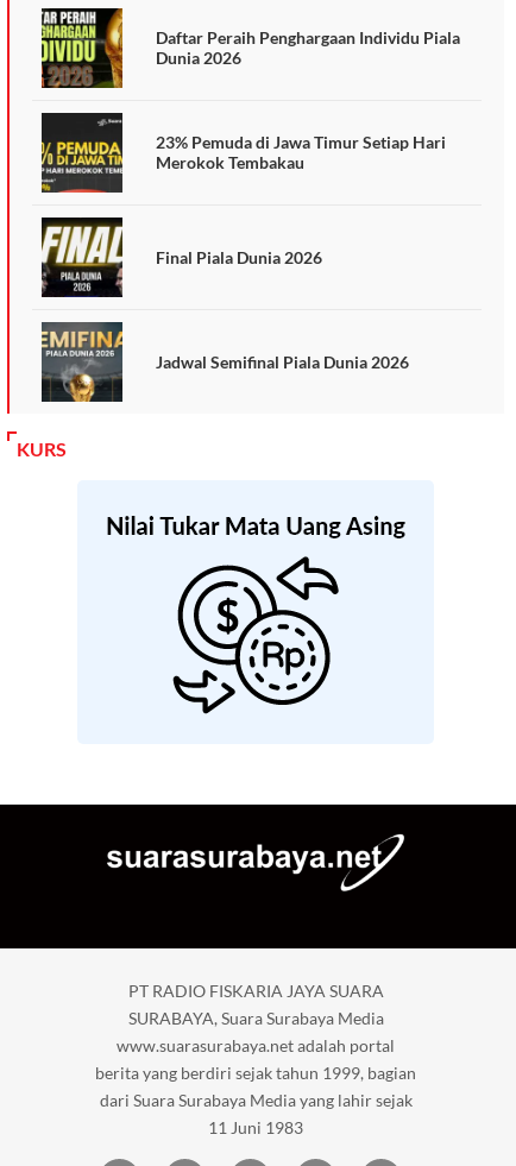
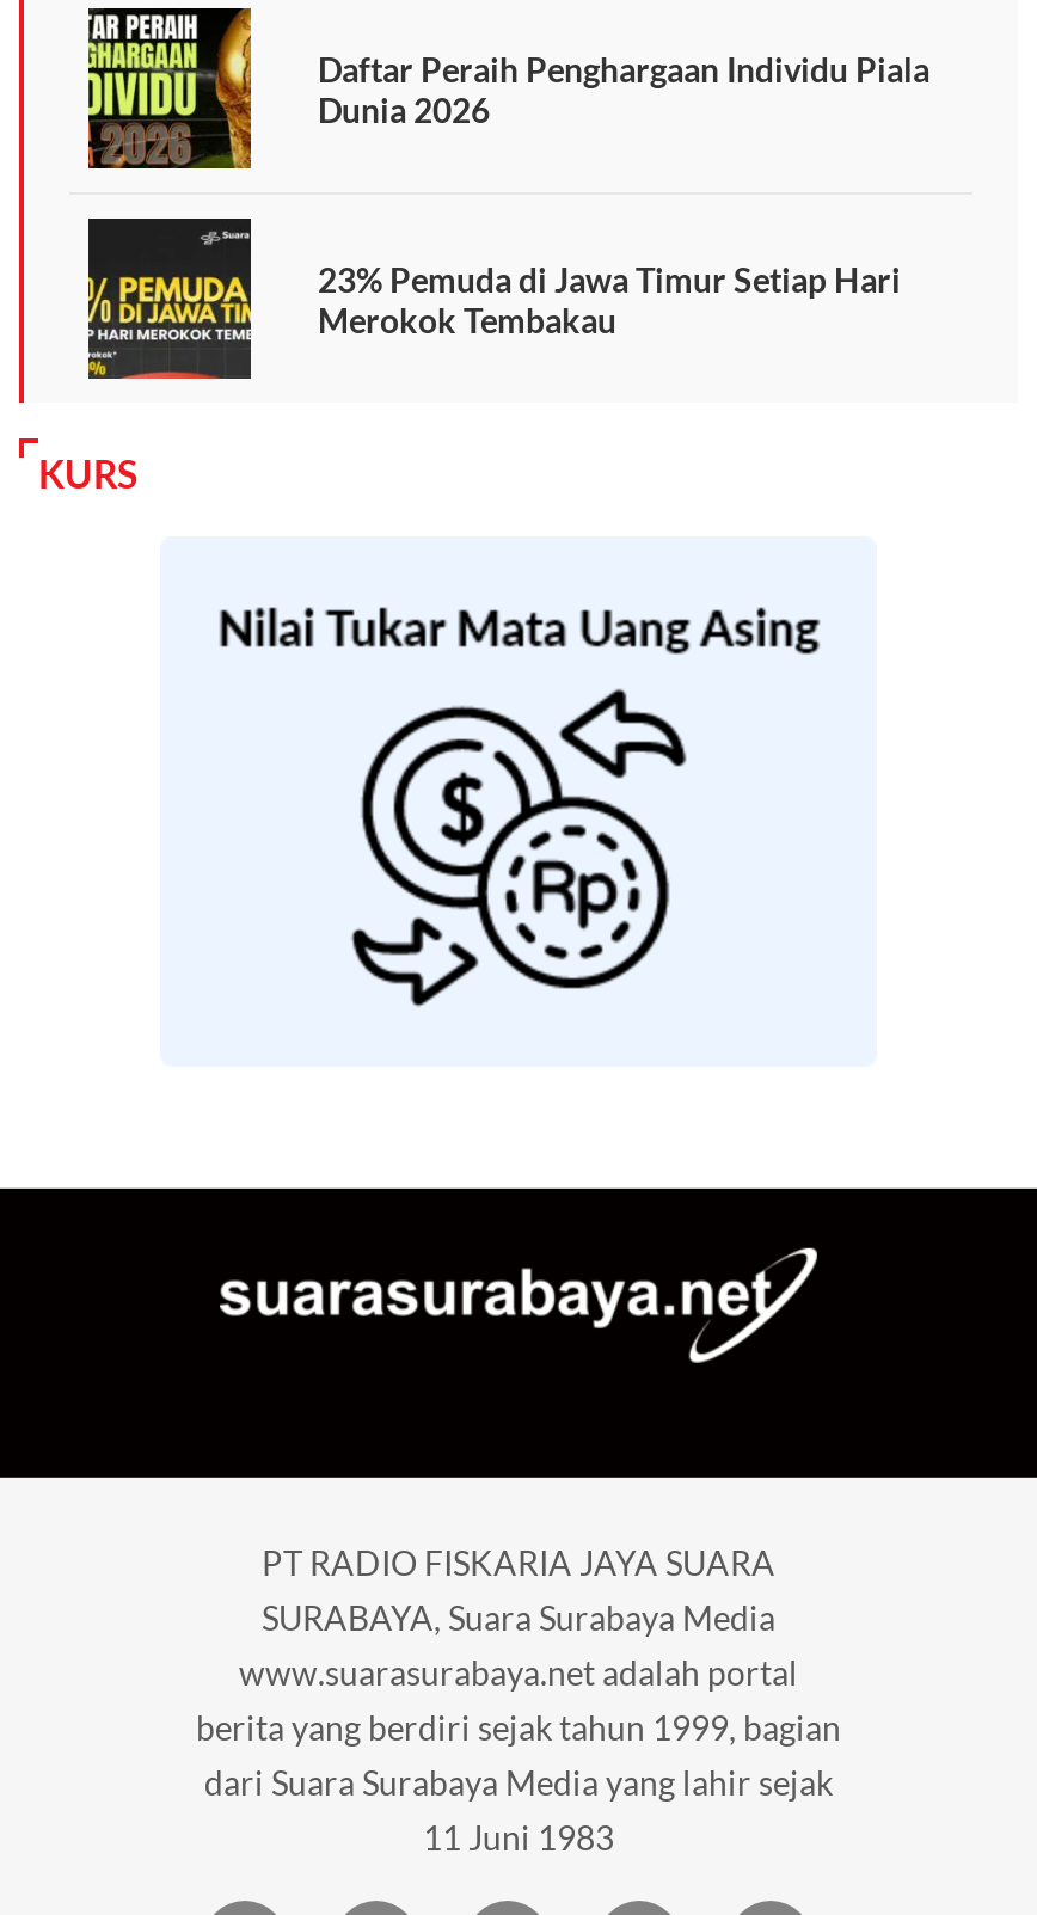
- [image]
- Final Piala Dunia 2026

- [image]
- Jadwal Semifinal Piala Dunia 2026
